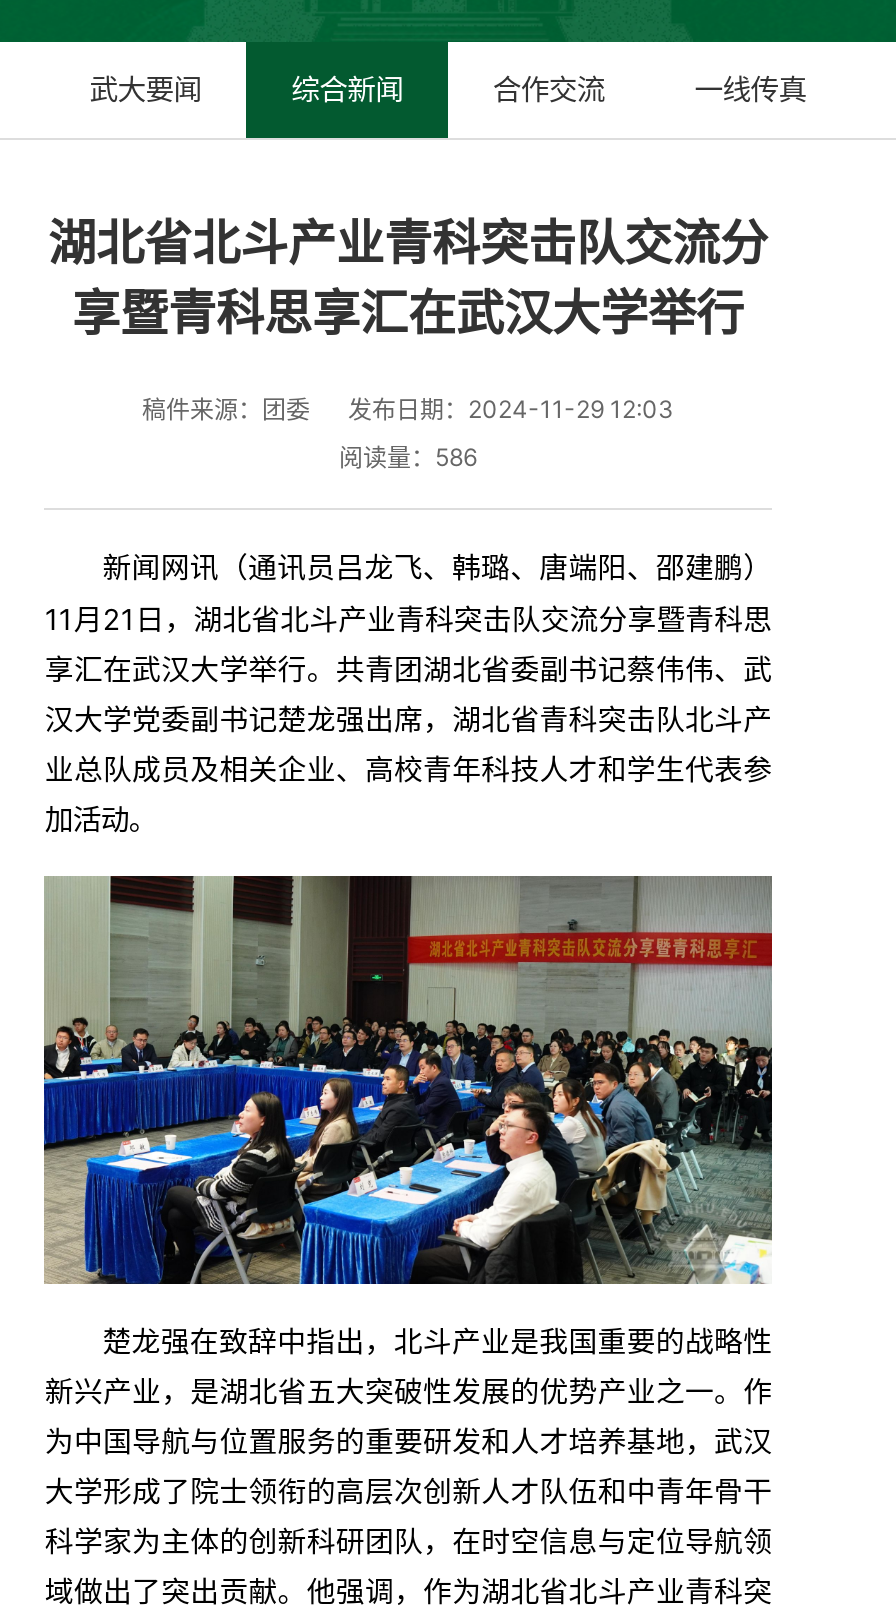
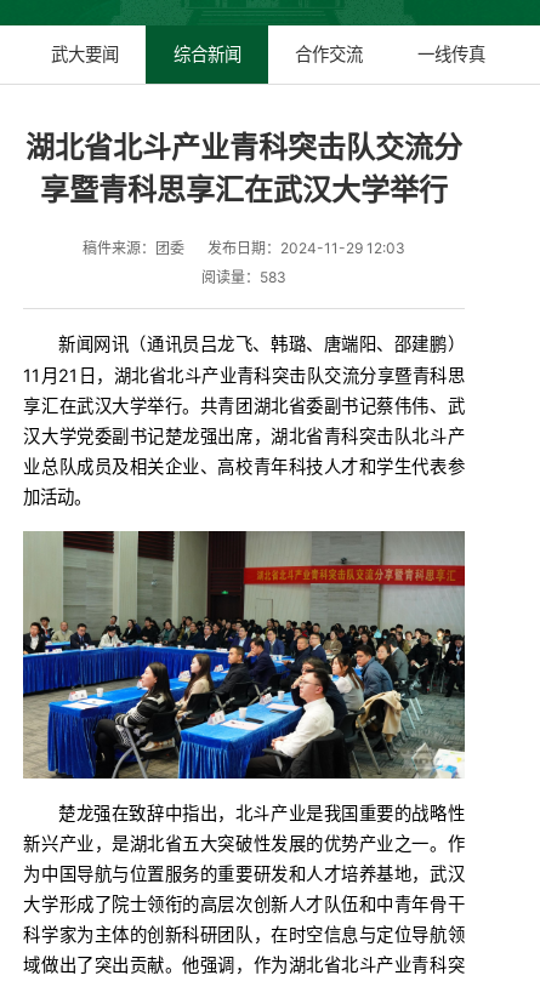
- 阅读量：586
+ 阅读量：583
